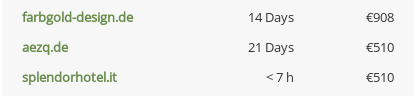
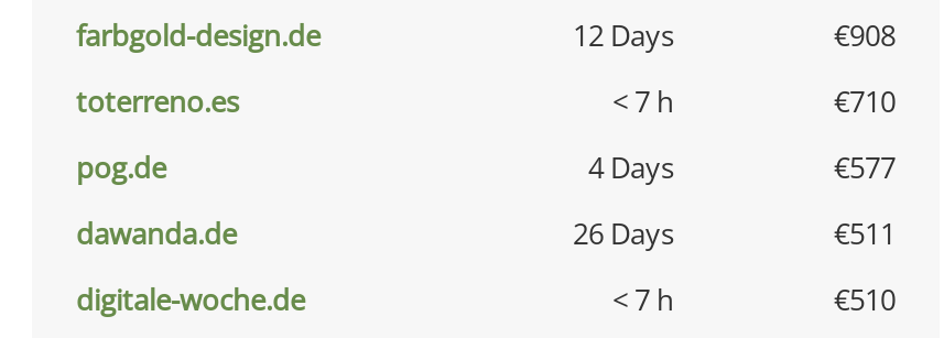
- 14 Days
+ 12 Days

- aezq.de
- 21 Days
- €510
- splendorhotel.it
+ toterreno.es
+ < 7 h
+ €710
+ pog.de
+ 4 Days
+ €577
+ dawanda.de
+ 26 Days
+ €511
+ digitale-woche.de
